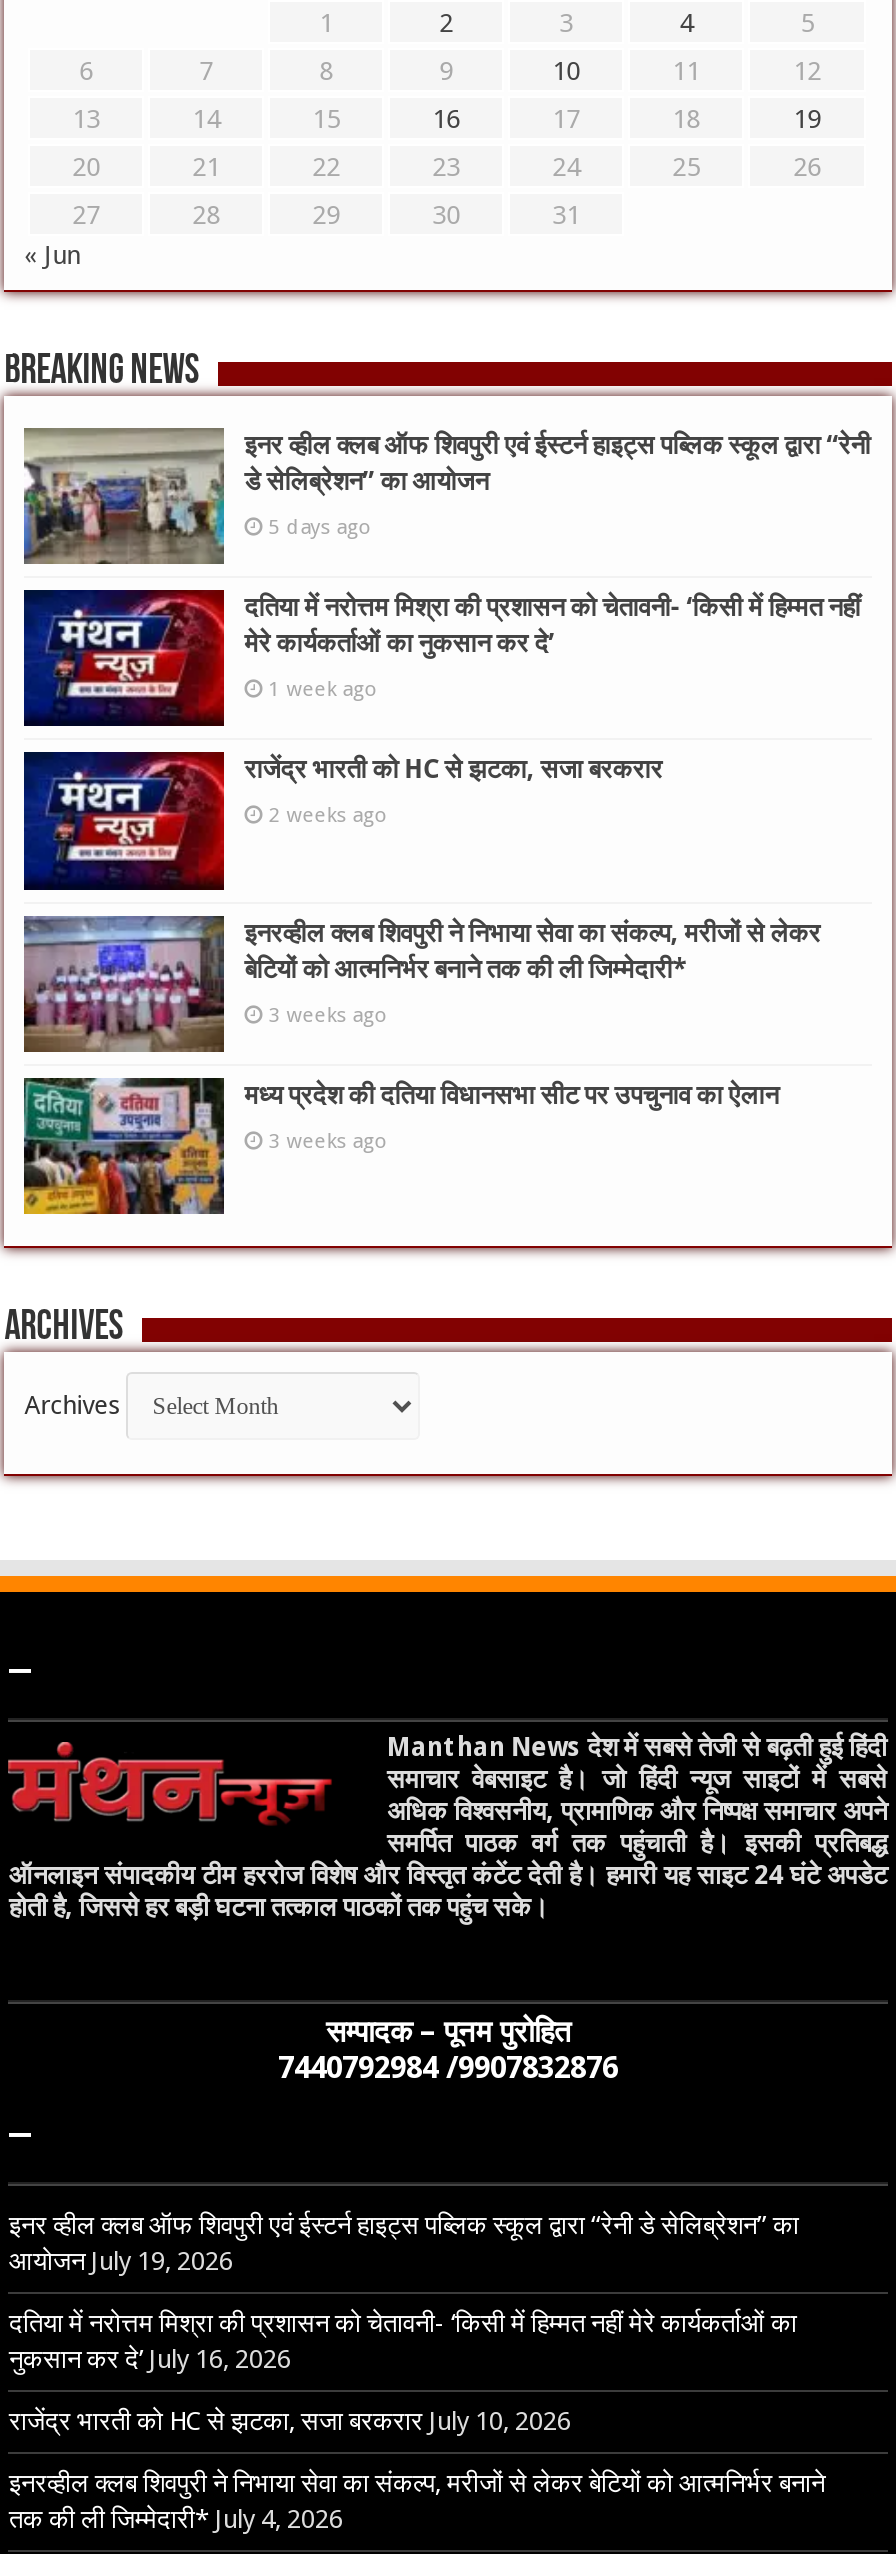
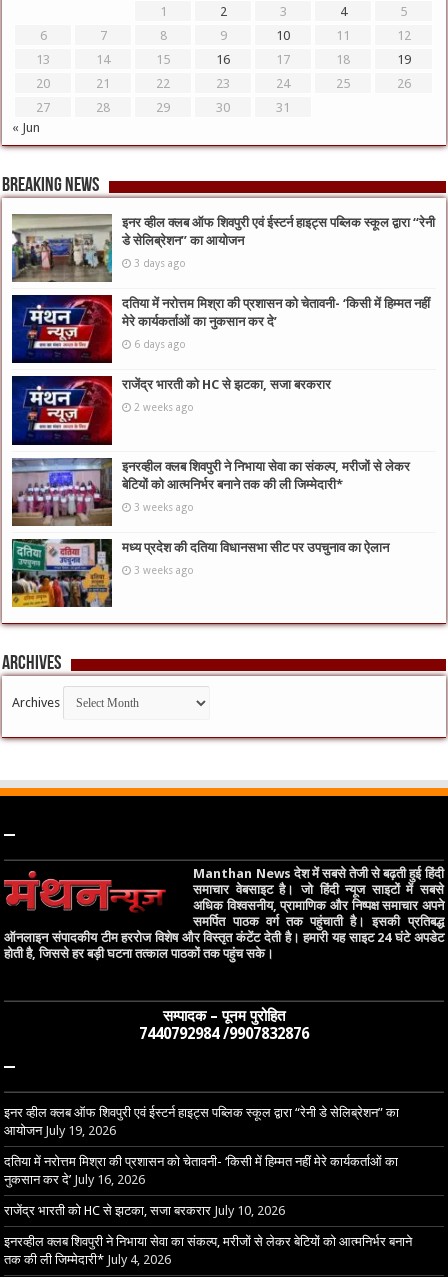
- 5 days ago
+ 3 days ago

- 1 week ago
+ 6 days ago
